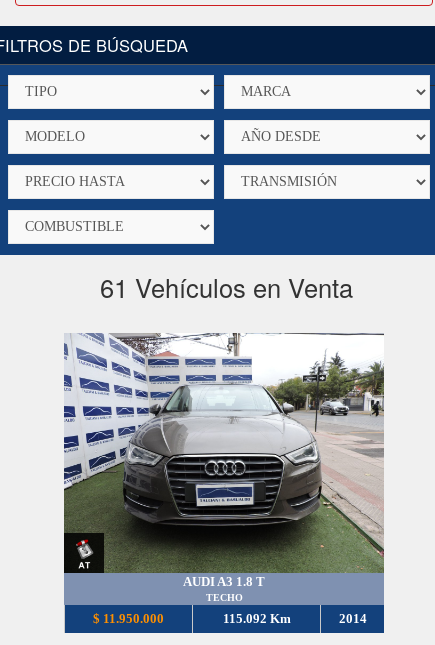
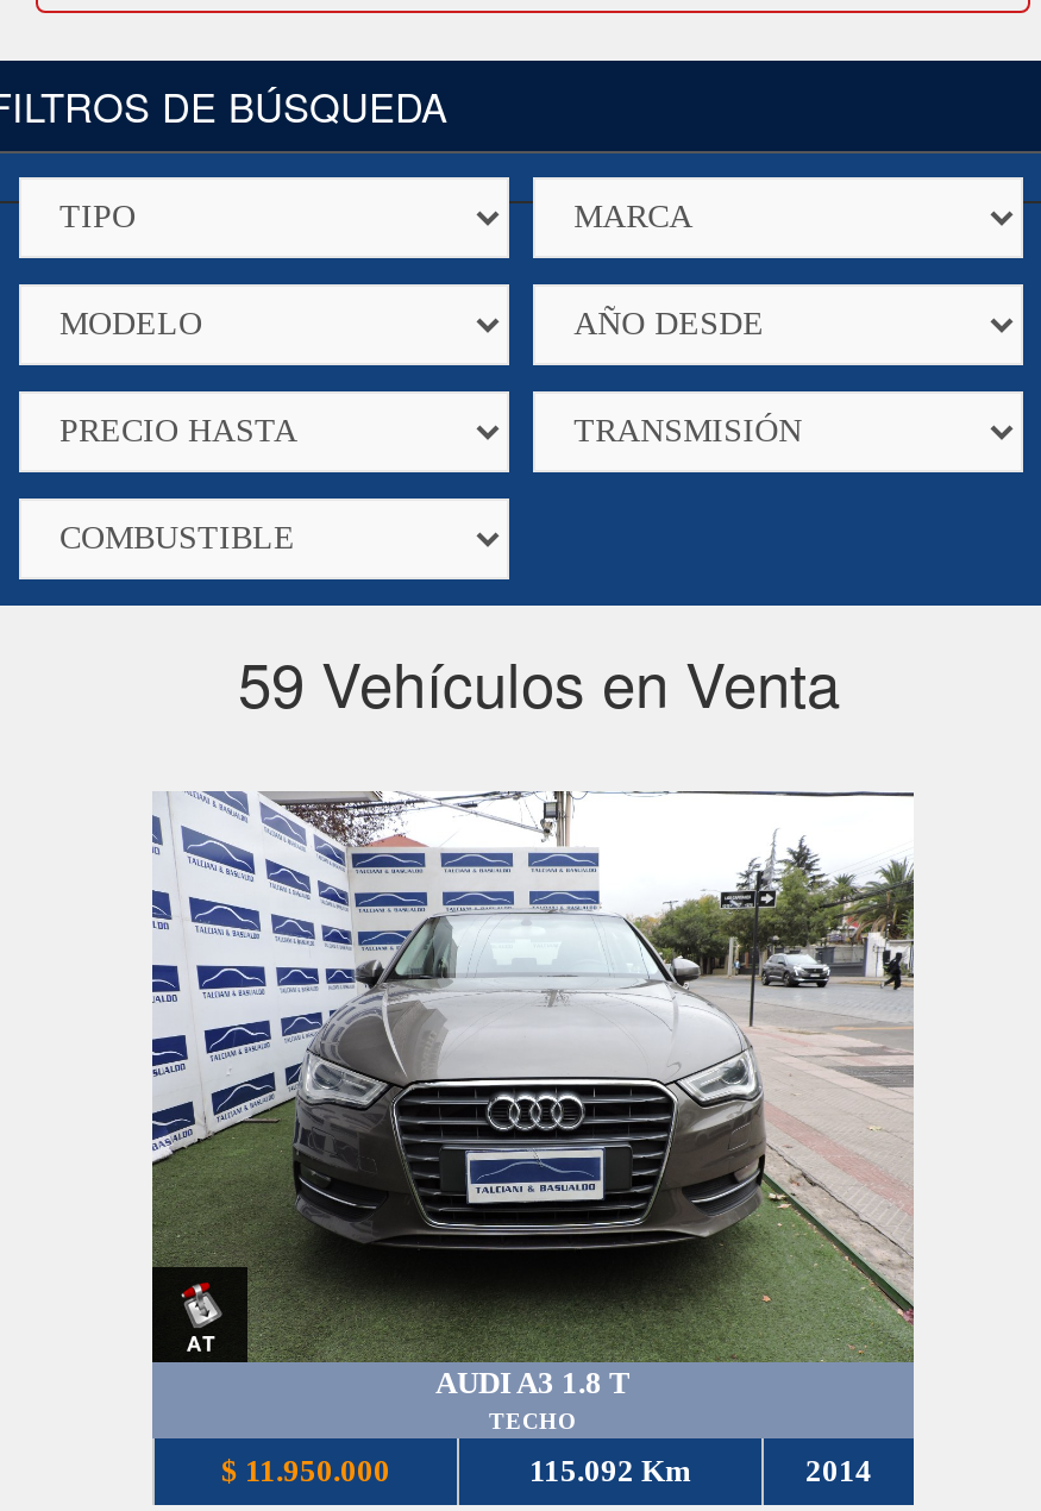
- 61 Vehículos en Venta
+ 59 Vehículos en Venta
